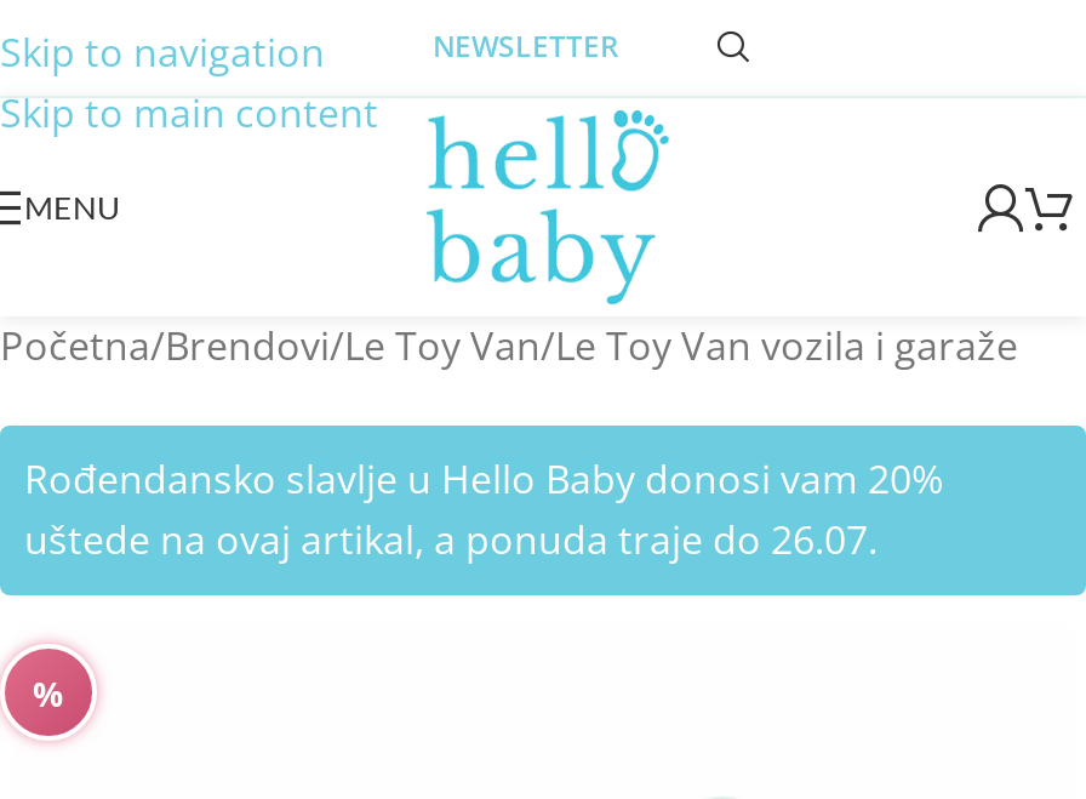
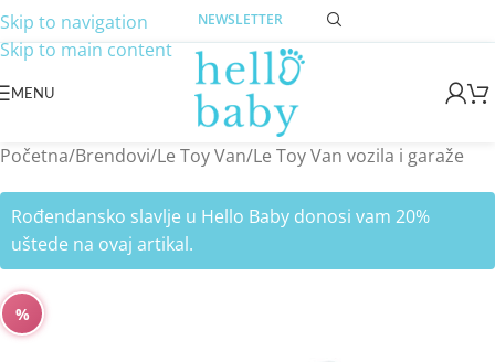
- uštede na ovaj artikal, a ponuda traje do 26.07.
+ uštede na ovaj artikal.
